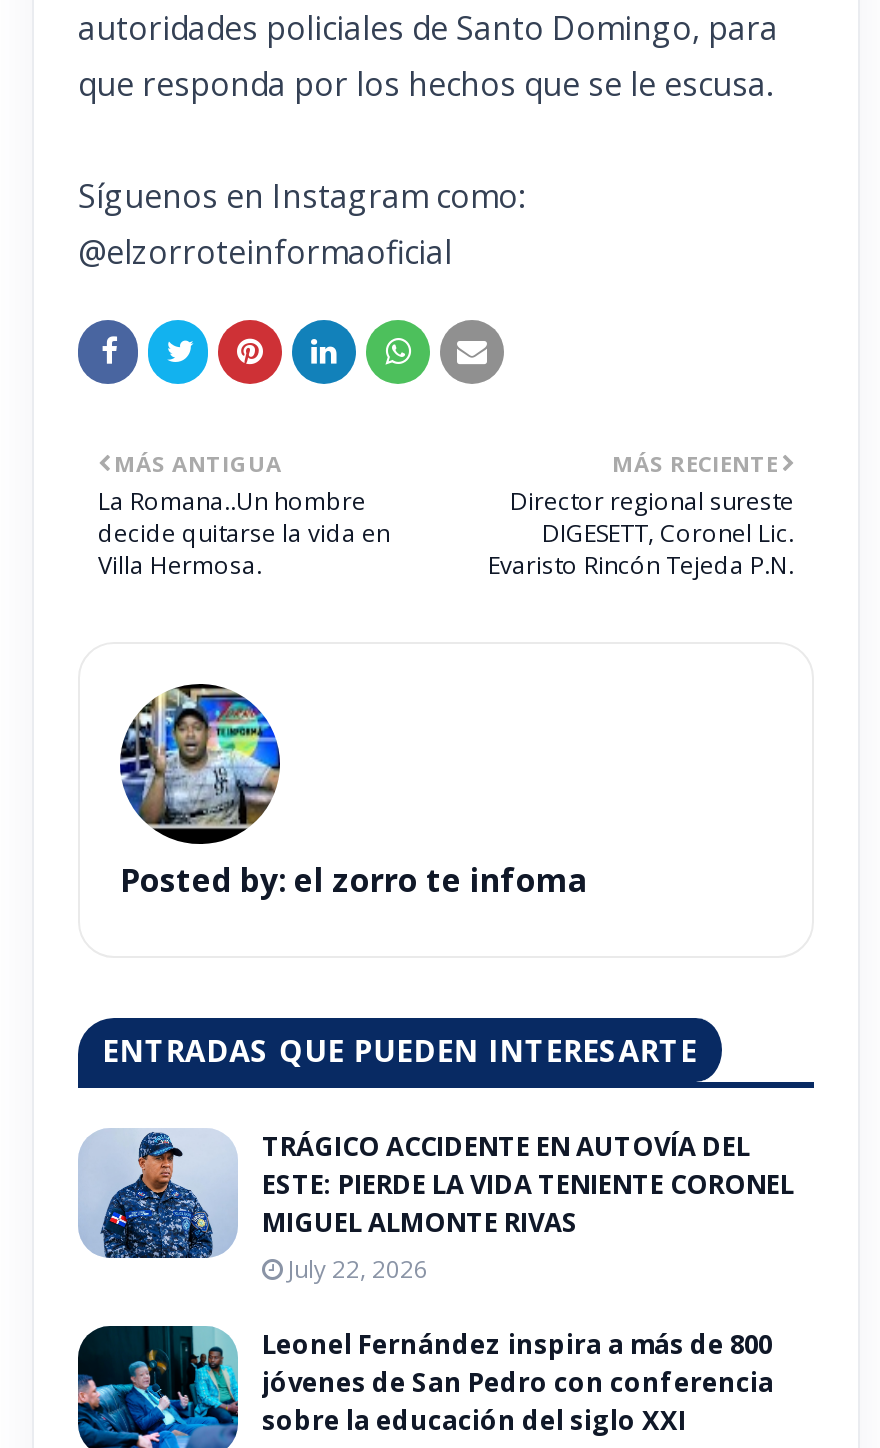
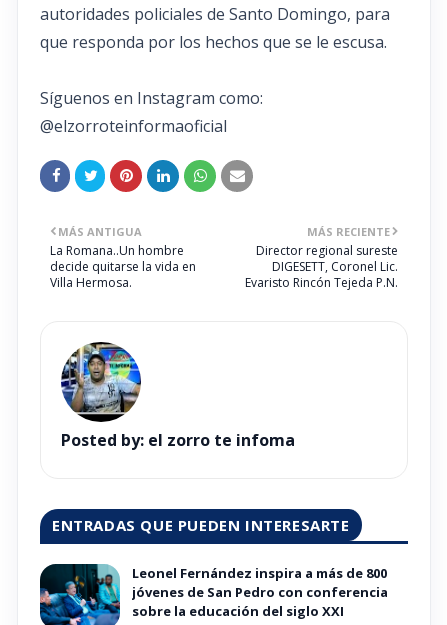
- [image]
- TRÁGICO ACCIDENTE EN AUTOVÍA DEL
- ESTE: PIERDE LA VIDA TENIENTE CORONEL
- MIGUEL ALMONTE RIVAS
- July 22, 2026
